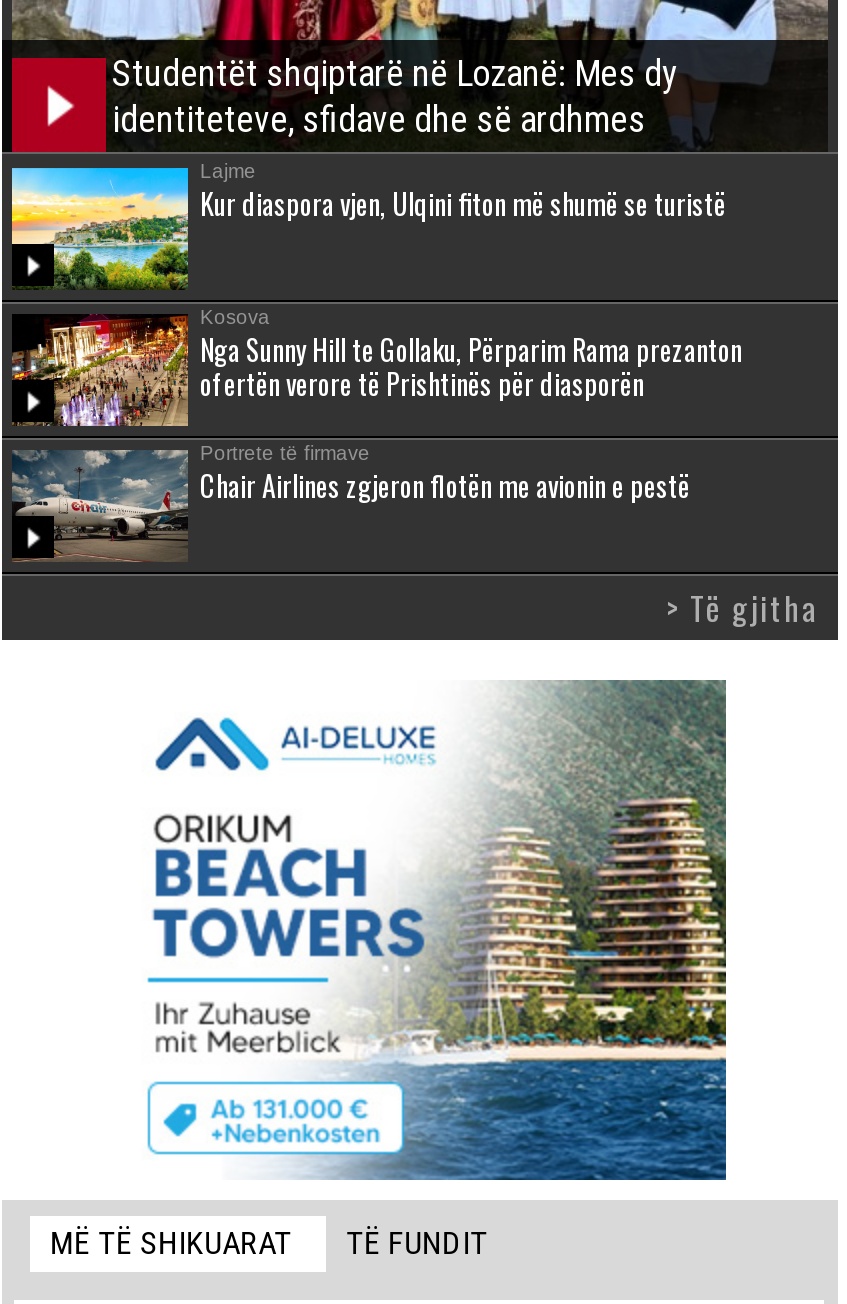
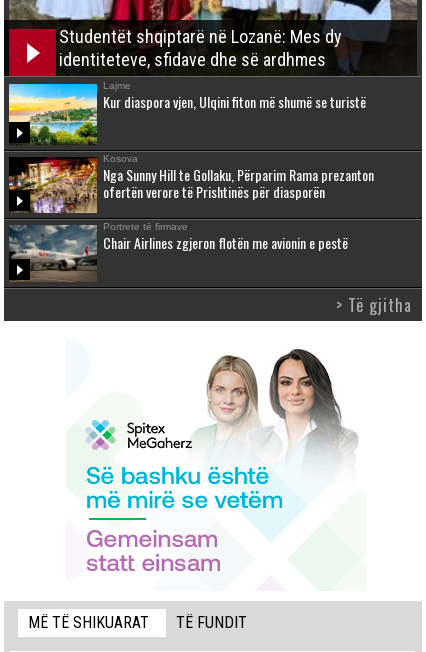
- [image]
+ [image]
